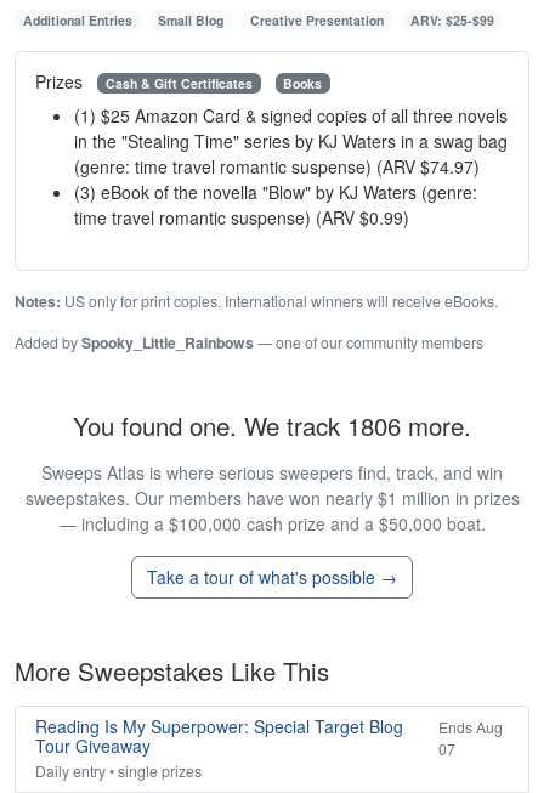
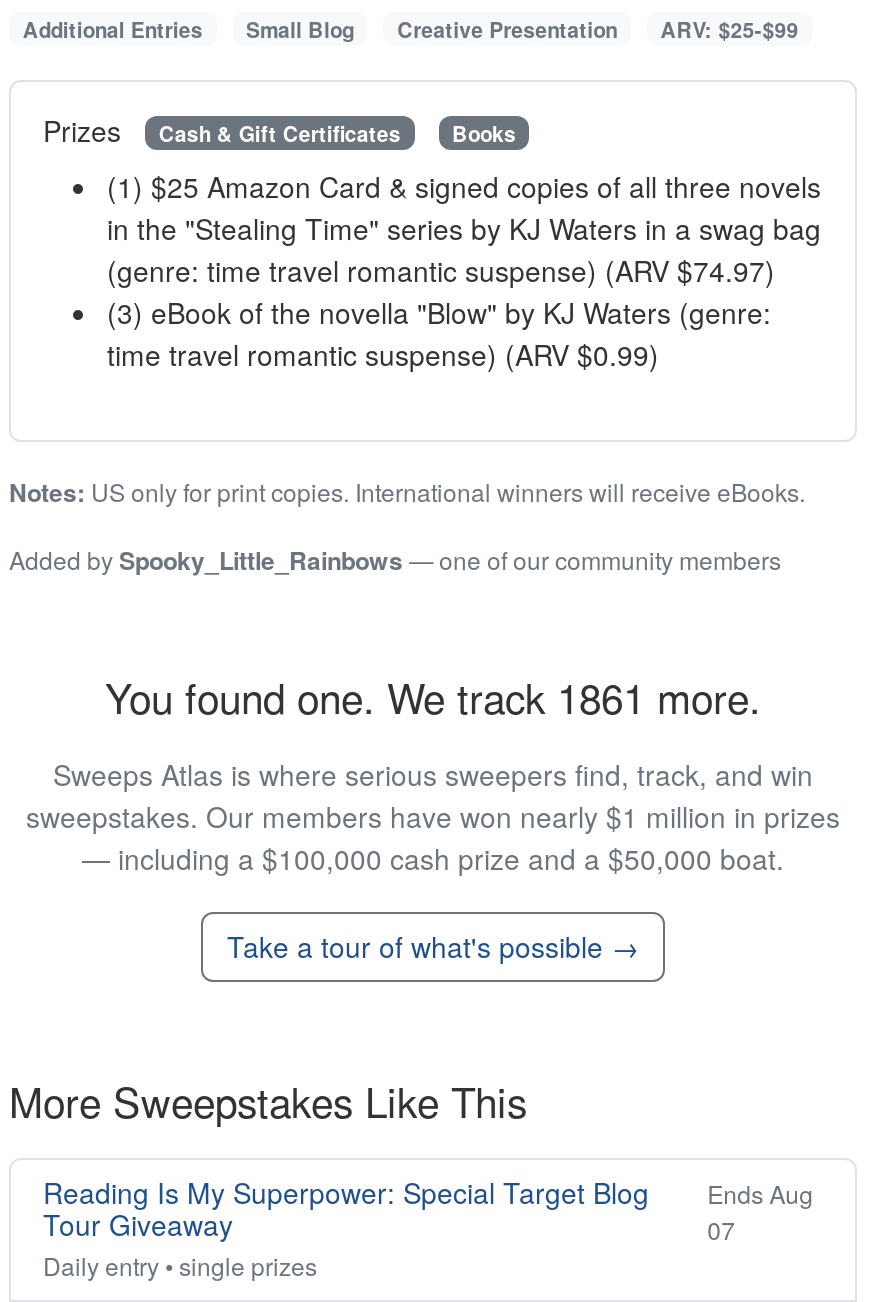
- You found one. We track 1806 more.
+ You found one. We track 1861 more.
